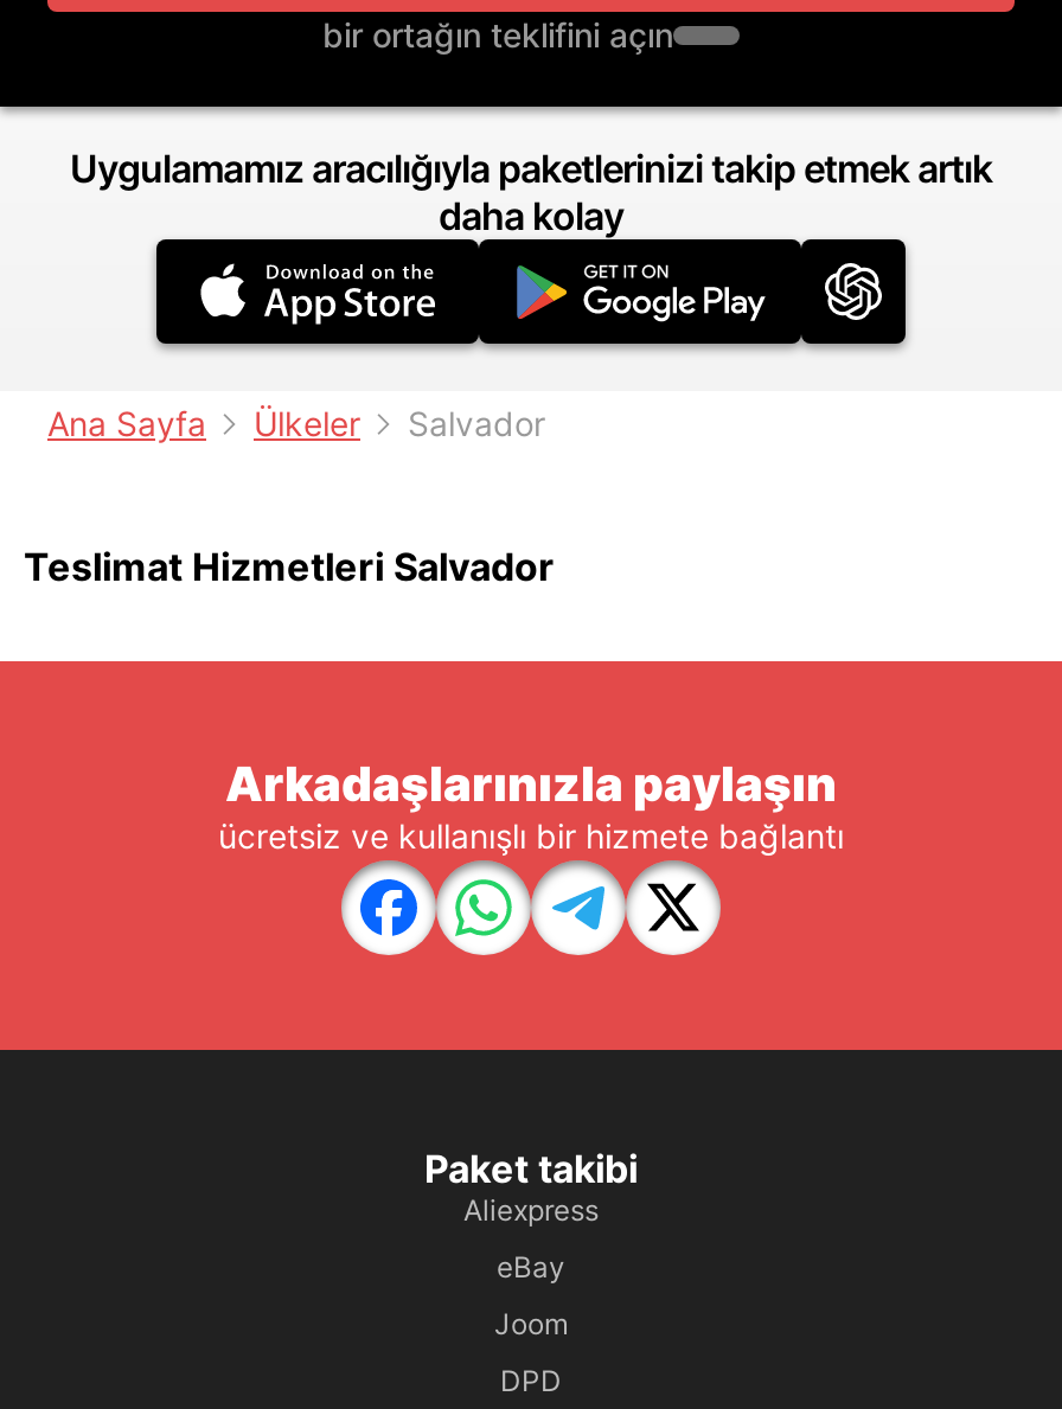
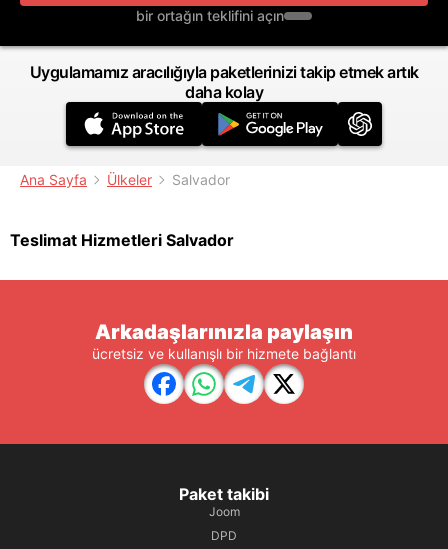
- Aliexpress
- eBay
